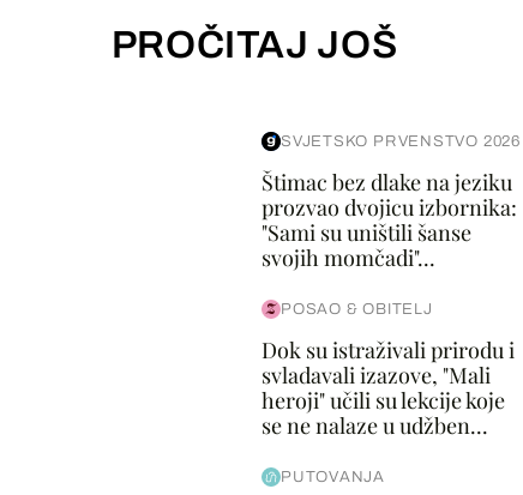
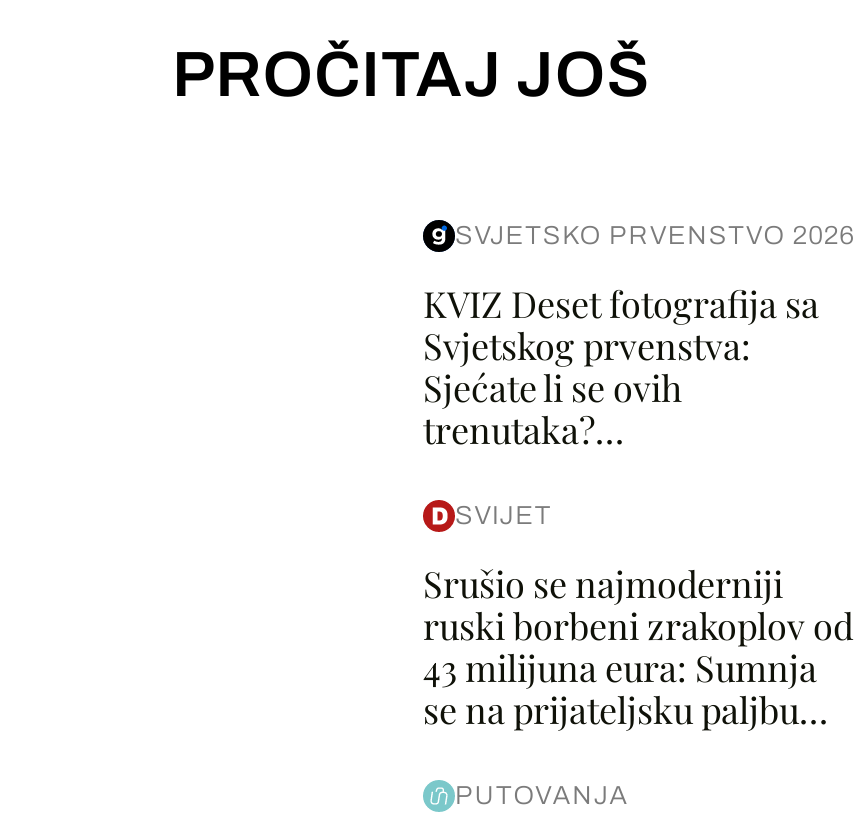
- Štimac bez dlake na jeziku
- prozvao dvojicu izbornika:
- "Sami su uništili šanse
- svojih momčadi"...
+ KVIZ Deset fotografija sa
+ Svjetskog prvenstva:
+ Sjećate li se ovih
+ trenutaka?...

- POSAO & OBITELJ
+ SVIJET

- Dok su istraživali prirodu i
- svladavali izazove, "Mali
- heroji" učili su lekcije koje
- se ne nalaze u udžben...
+ Srušio se najmoderniji
+ ruski borbeni zrakoplov od
+ 43 milijuna eura: Sumnja
+ se na prijateljsku paljbu...
